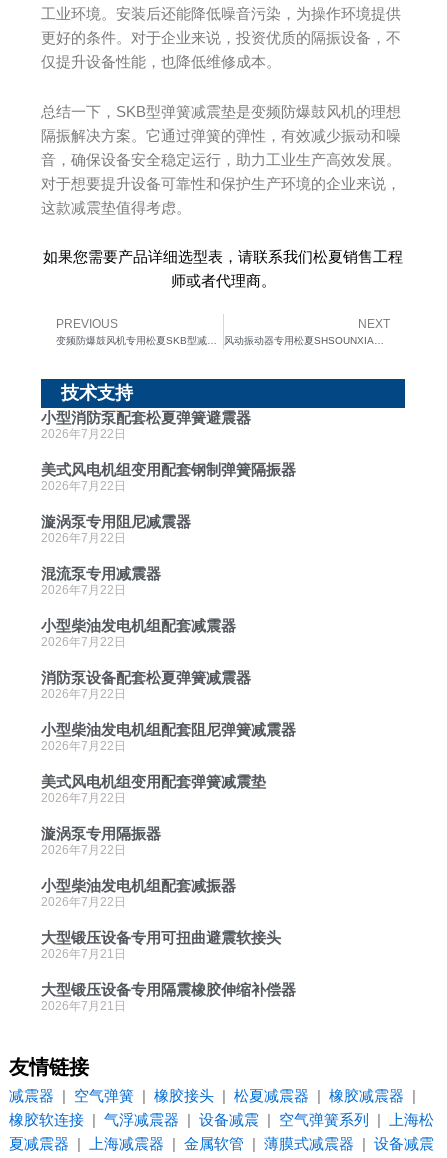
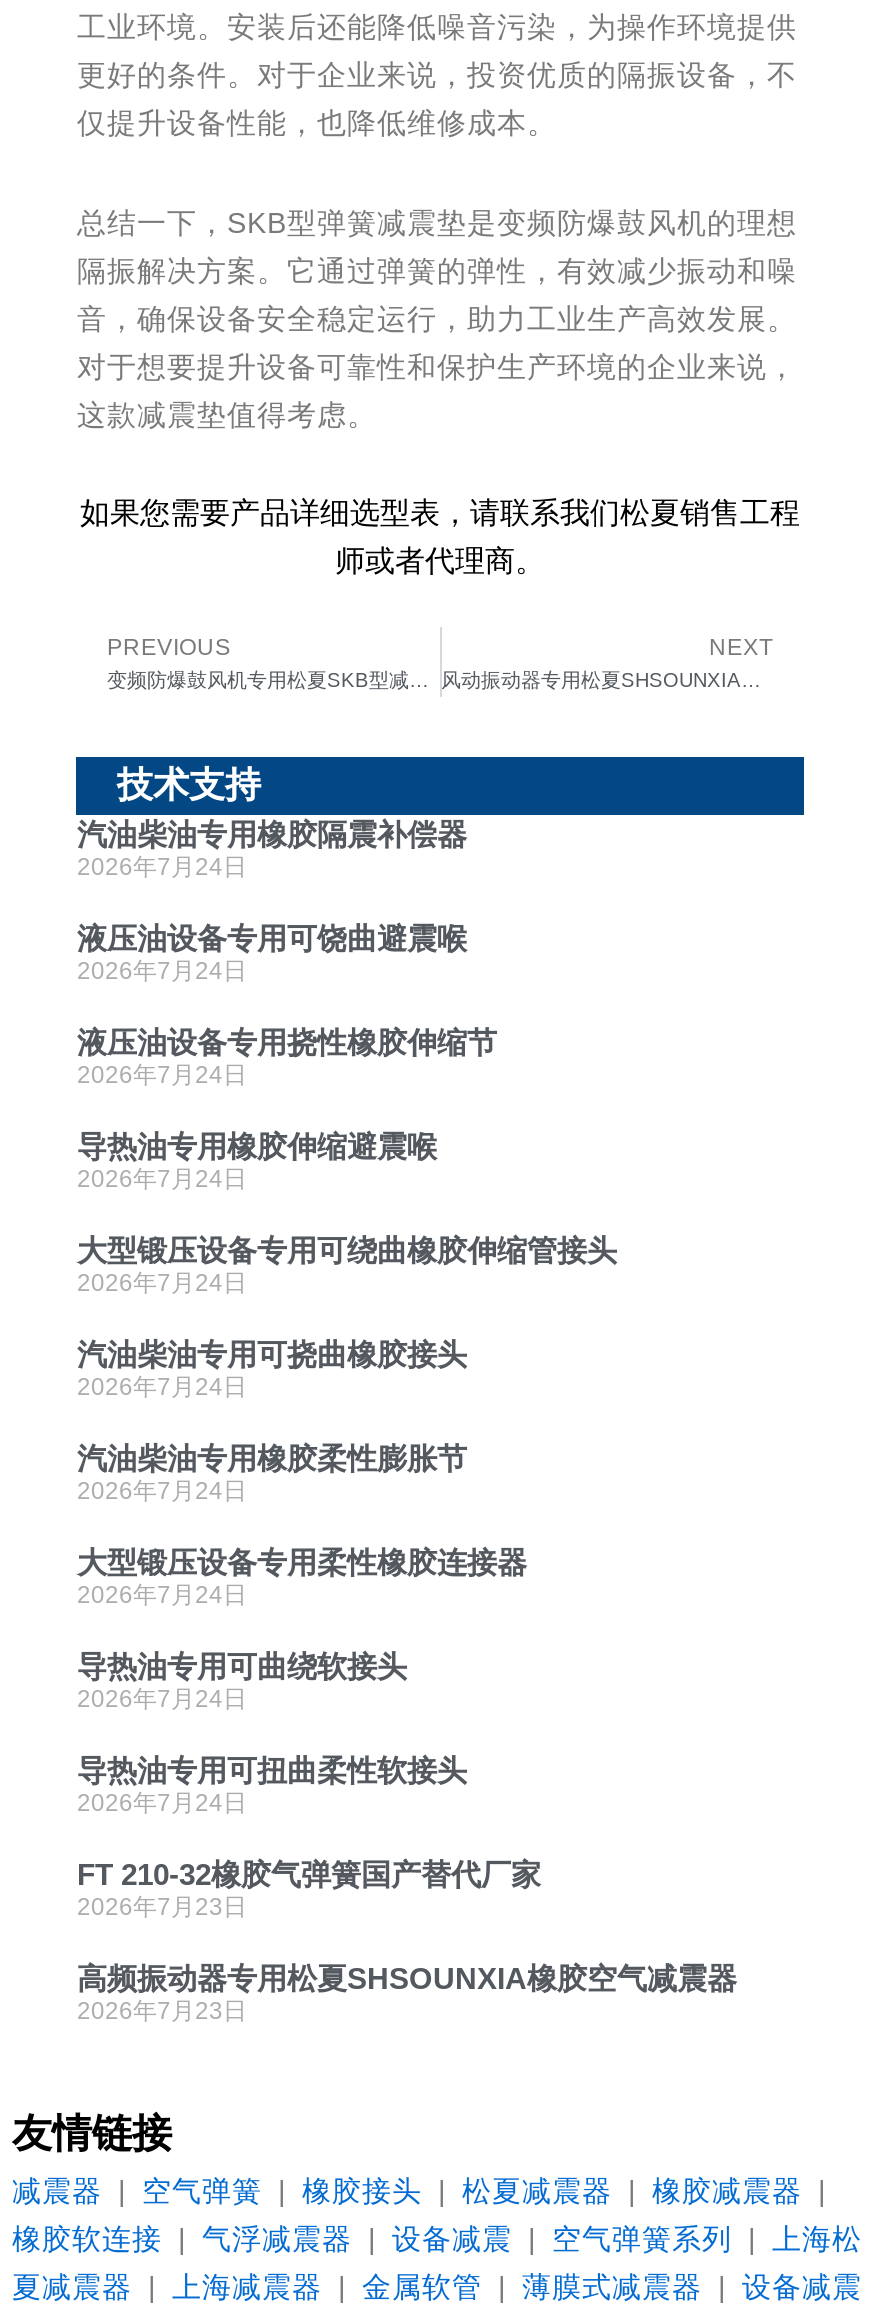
- 小型消防泵配套松夏弹簧避震器
- 2026年7月22日
+ 汽油柴油专用橡胶隔震补偿器
+ 2026年7月24日

- 美式风电机组变用配套钢制弹簧隔振器
- 2026年7月22日
+ 液压油设备专用可饶曲避震喉
+ 2026年7月24日

- 漩涡泵专用阻尼减震器
- 2026年7月22日
+ 液压油设备专用挠性橡胶伸缩节
+ 2026年7月24日

- 混流泵专用减震器
- 2026年7月22日
+ 导热油专用橡胶伸缩避震喉
+ 2026年7月24日

- 小型柴油发电机组配套减震器
- 2026年7月22日
+ 大型锻压设备专用可绕曲橡胶伸缩管接头
+ 2026年7月24日

- 消防泵设备配套松夏弹簧减震器
- 2026年7月22日
+ 汽油柴油专用可挠曲橡胶接头
+ 2026年7月24日

- 小型柴油发电机组配套阻尼弹簧减震器
- 2026年7月22日
+ 汽油柴油专用橡胶柔性膨胀节
+ 2026年7月24日

- 美式风电机组变用配套弹簧减震垫
- 2026年7月22日
+ 大型锻压设备专用柔性橡胶连接器
+ 2026年7月24日

- 漩涡泵专用隔振器
- 2026年7月22日
+ 导热油专用可曲绕软接头
+ 2026年7月24日

- 小型柴油发电机组配套减振器
- 2026年7月22日
+ 导热油专用可扭曲柔性软接头
+ 2026年7月24日

- 大型锻压设备专用可扭曲避震软接头
- 2026年7月21日
+ FT 210-32橡胶气弹簧国产替代厂家
+ 2026年7月23日

- 大型锻压设备专用隔震橡胶伸缩补偿器
- 2026年7月21日
+ 高频振动器专用松夏SHSOUNXIA橡胶空气减震器
+ 2026年7月23日
